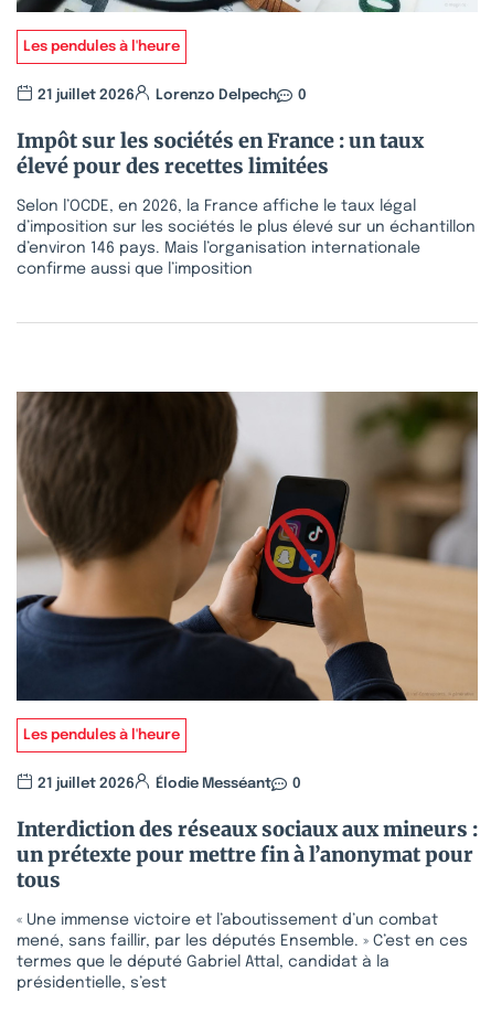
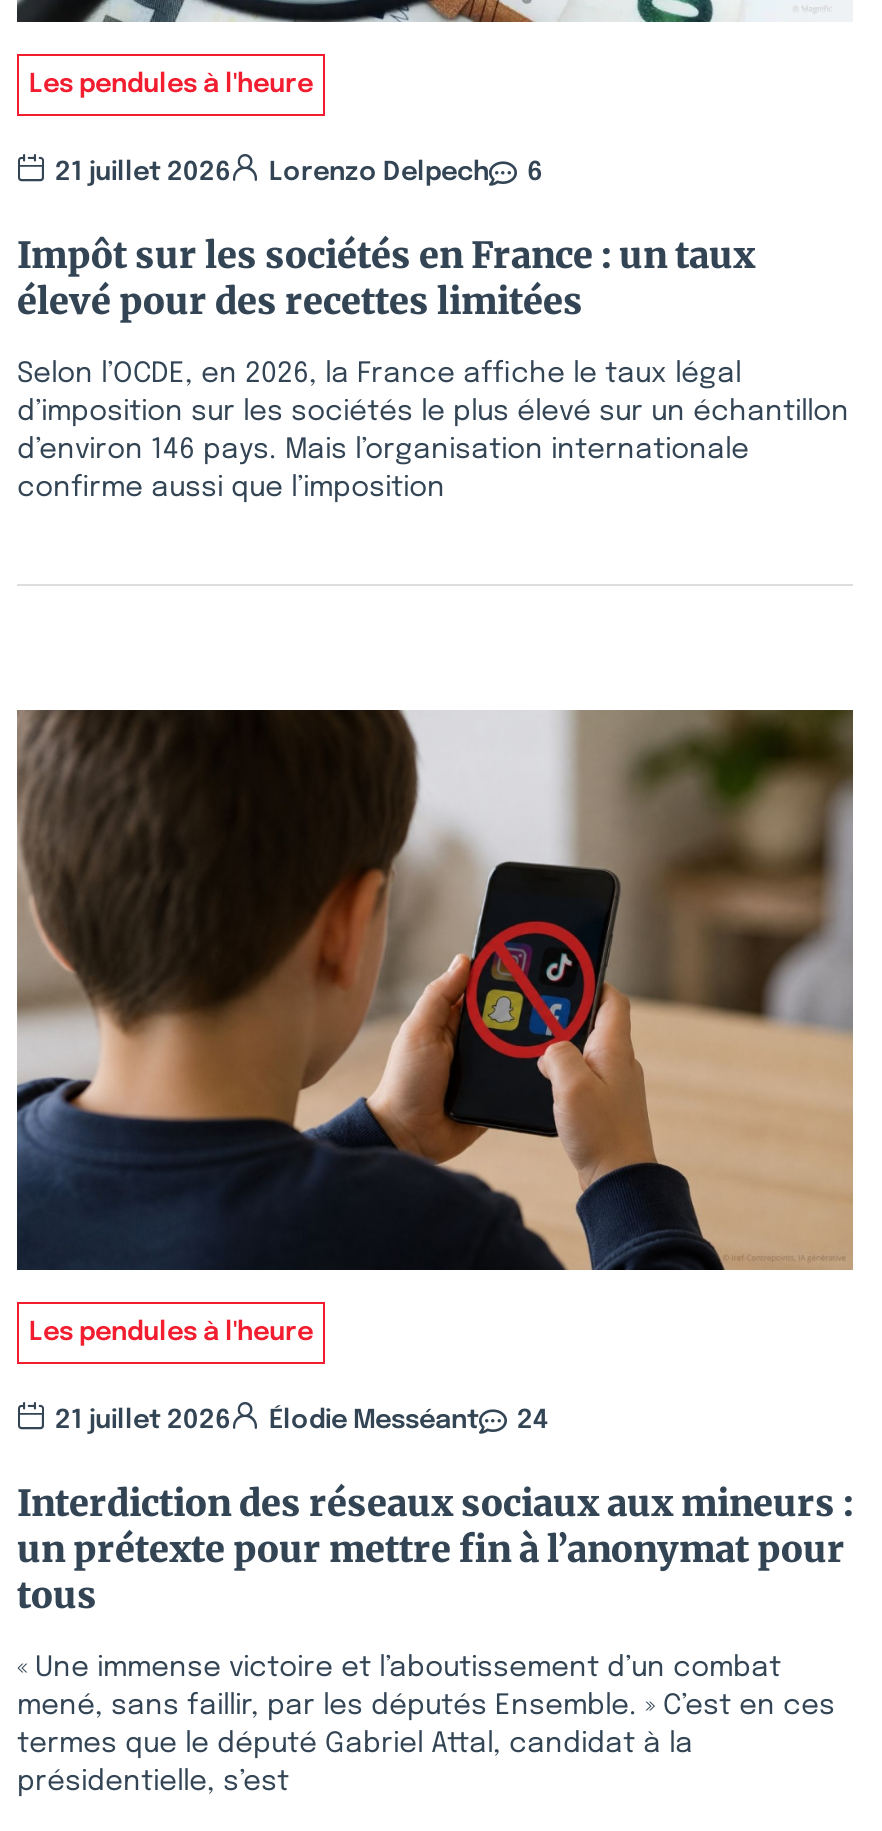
- 21 juillet 2026 Lorenzo Delpech 0
+ 21 juillet 2026 Lorenzo Delpech 6

- 21 juillet 2026 Élodie Messéant 0
+ 21 juillet 2026 Élodie Messéant 24
